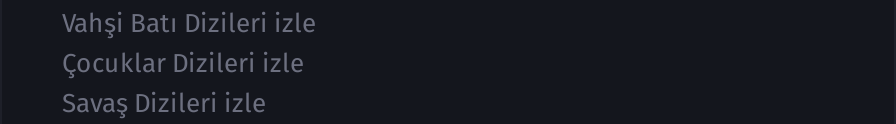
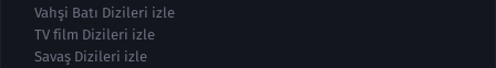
- Çocuklar Dizileri izle
+ TV film Dizileri izle
